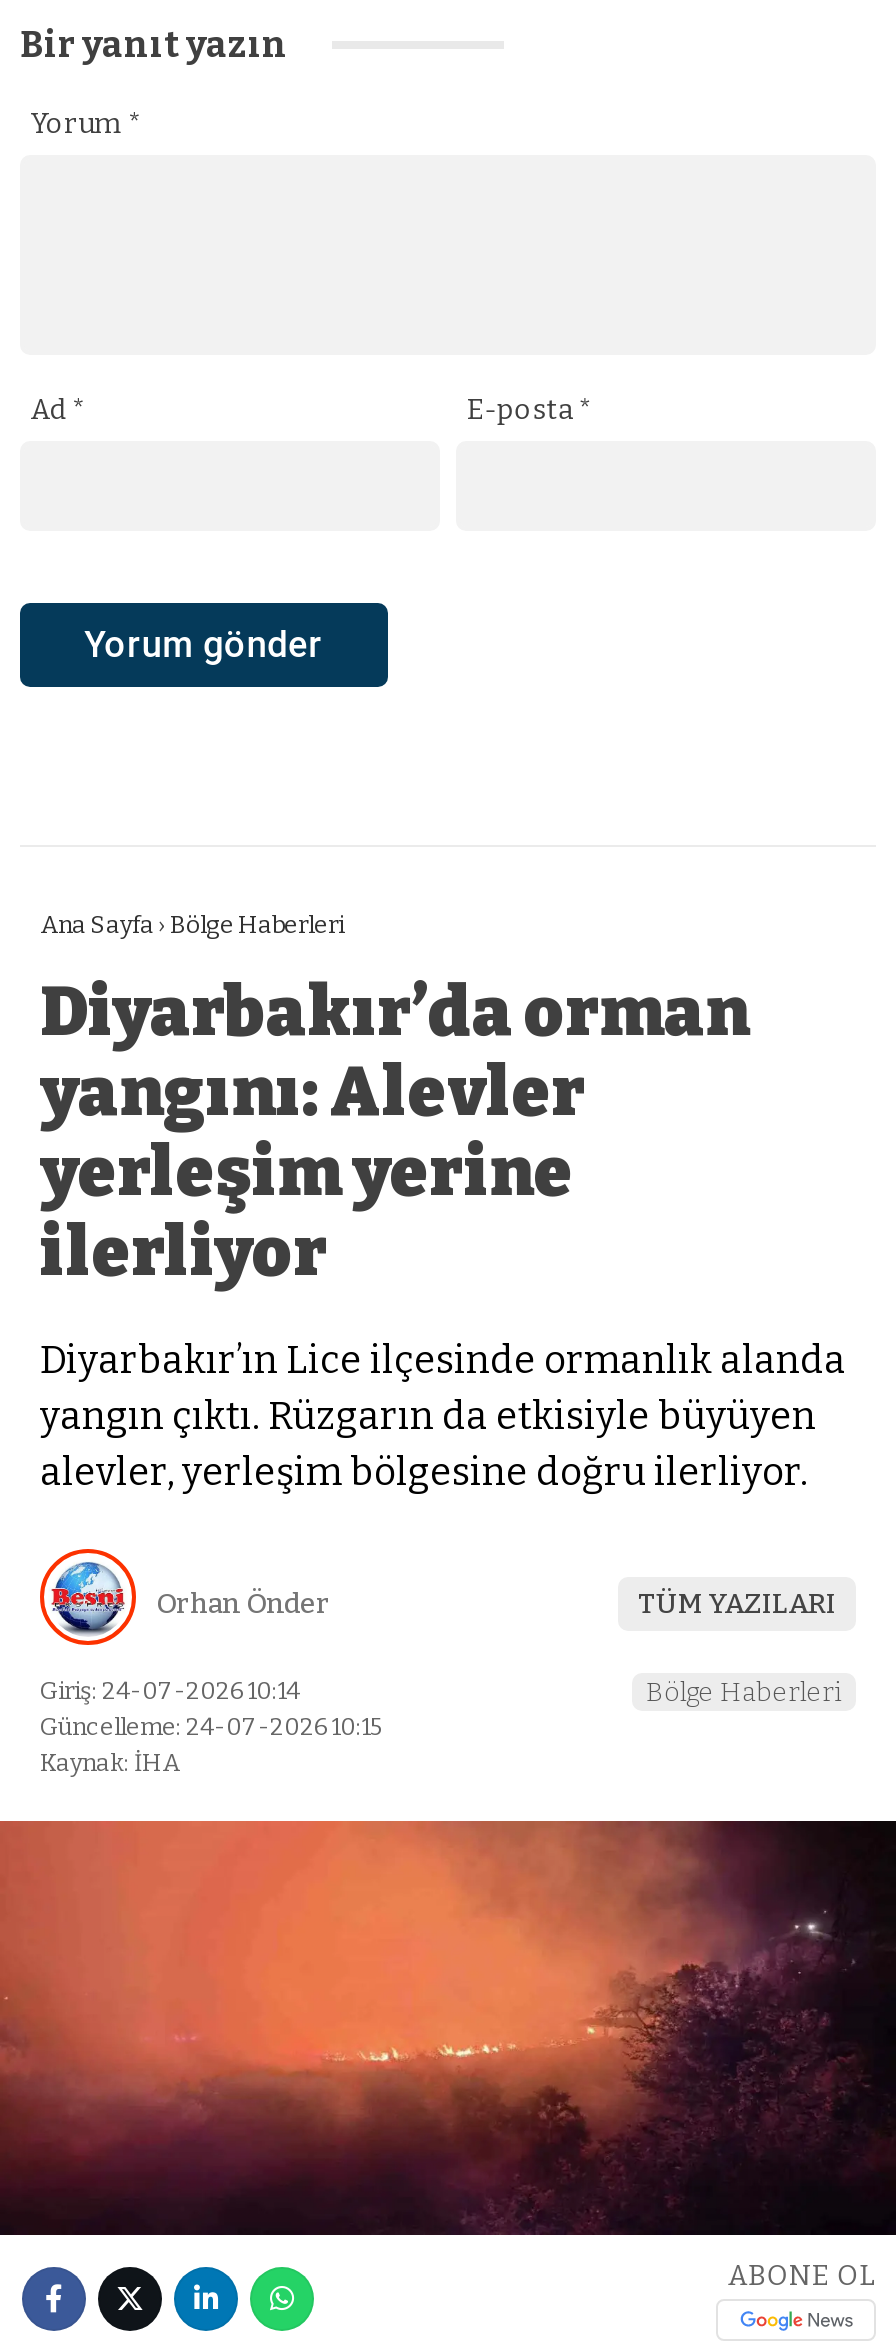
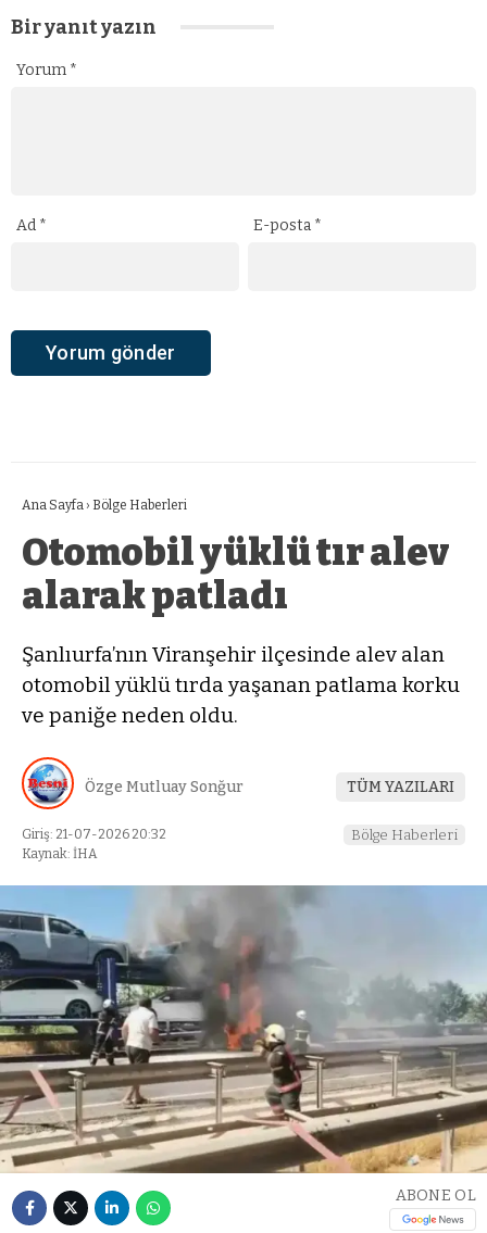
- Diyarbakır’da orman
- yangını: Alevler
- yerleşim yerine
- ilerliyor
+ Otomobil yüklü tır alev
+ alarak patladı

- Diyarbakır’ın Lice ilçesinde ormanlık alanda
- yangın çıktı. Rüzgarın da etkisiyle büyüyen
- alevler, yerleşim bölgesine doğru ilerliyor.
+ Şanlıurfa’nın Viranşehir ilçesinde alev alan
+ otomobil yüklü tırda yaşanan patlama korku
+ ve paniğe neden oldu.

- Orhan Önder
+ Özge Mutluay Sonğur

moved up: TÜM YAZILARI

- Giriş: 24-07-2026 10:14
- Güncelleme: 24-07-2026 10:15
+ Giriş: 21-07-2026 20:32

moved up: Bölge Haberleri

moved up: Kaynak: İHA

- [image]
+ [image]
